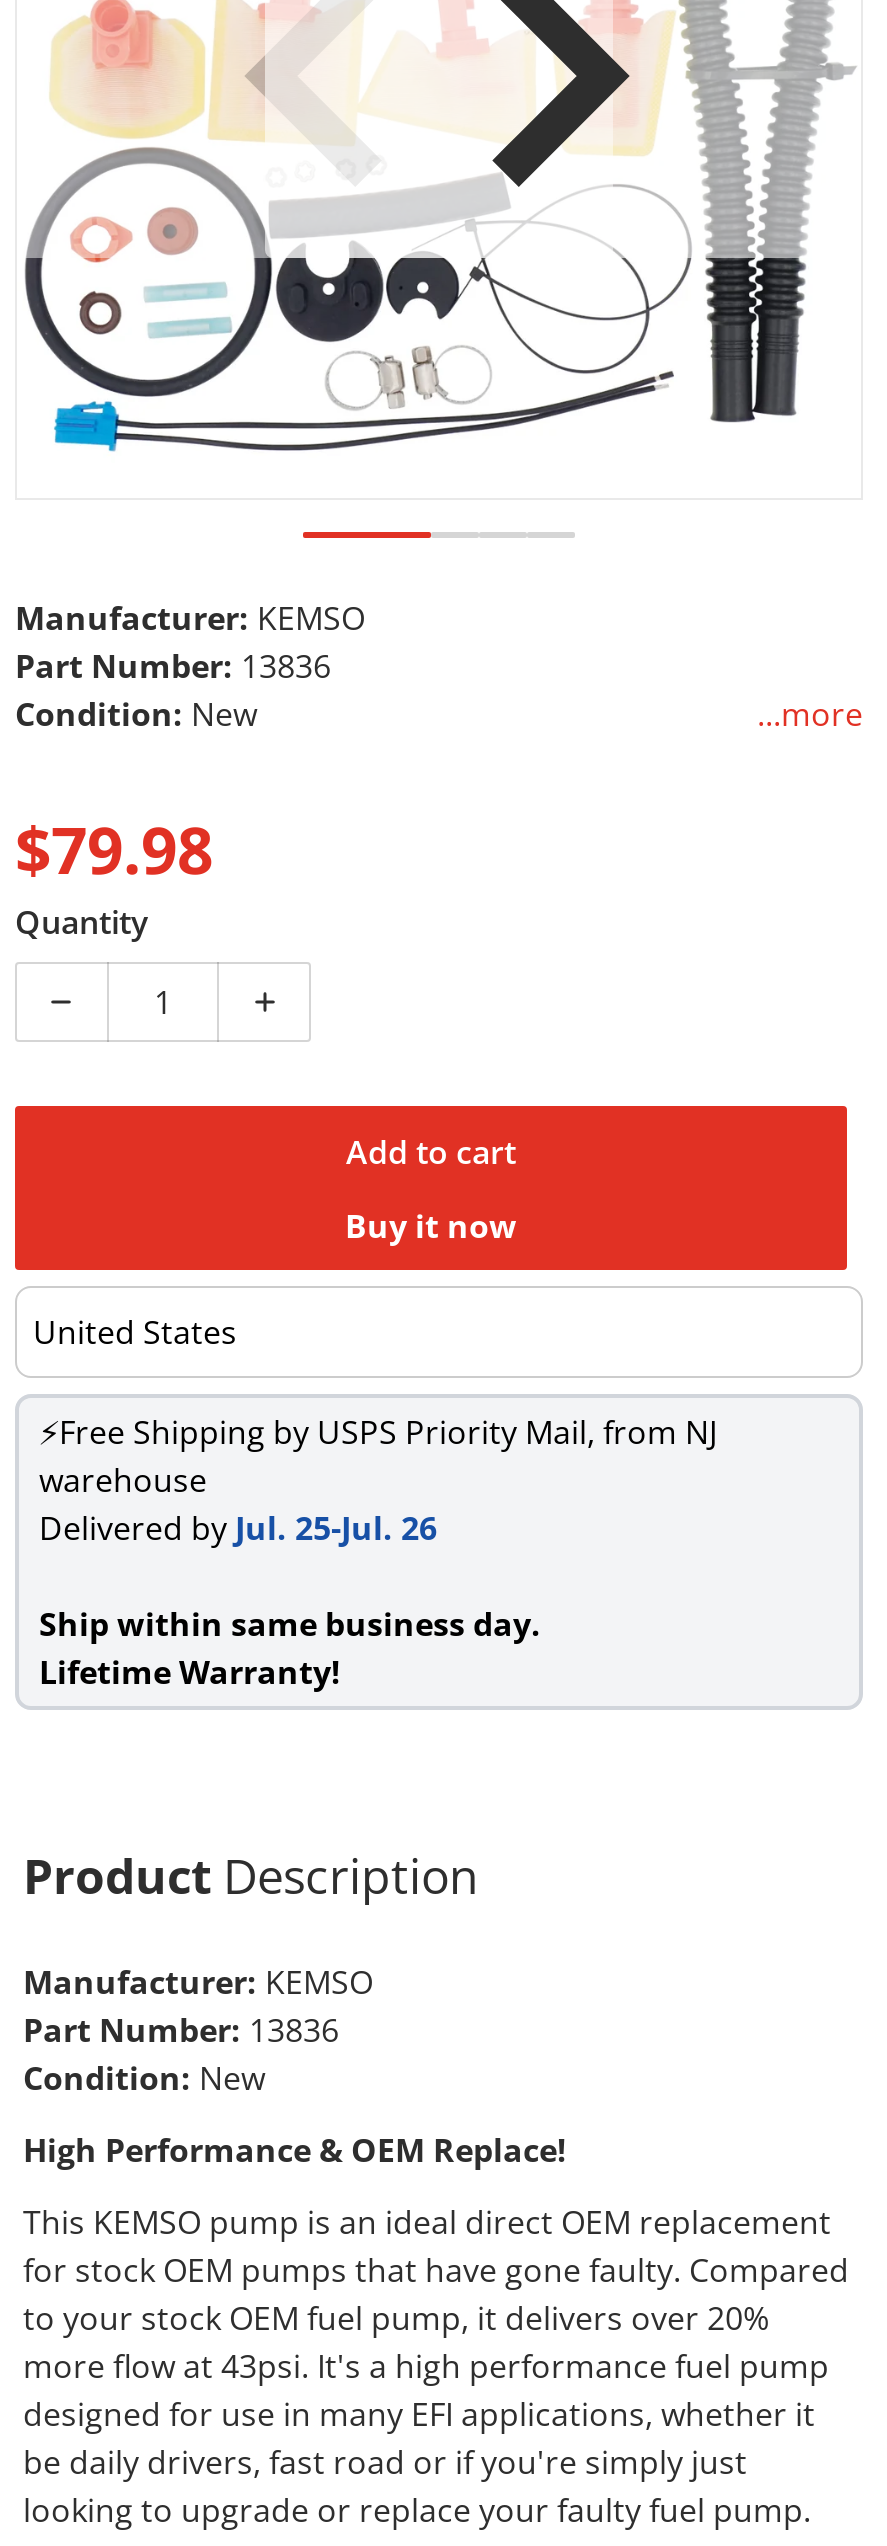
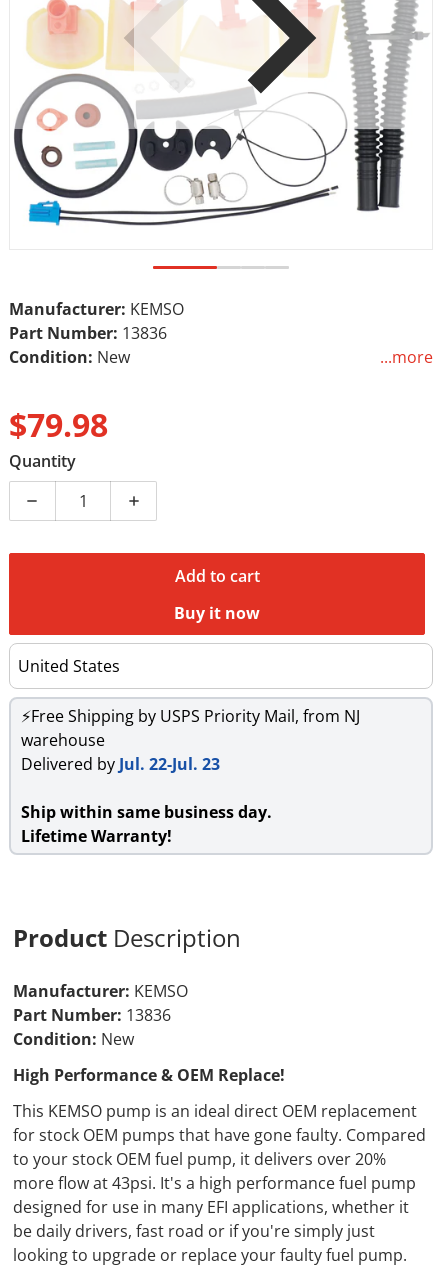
- Delivered by Jul. 25-Jul. 26
+ Delivered by Jul. 22-Jul. 23
